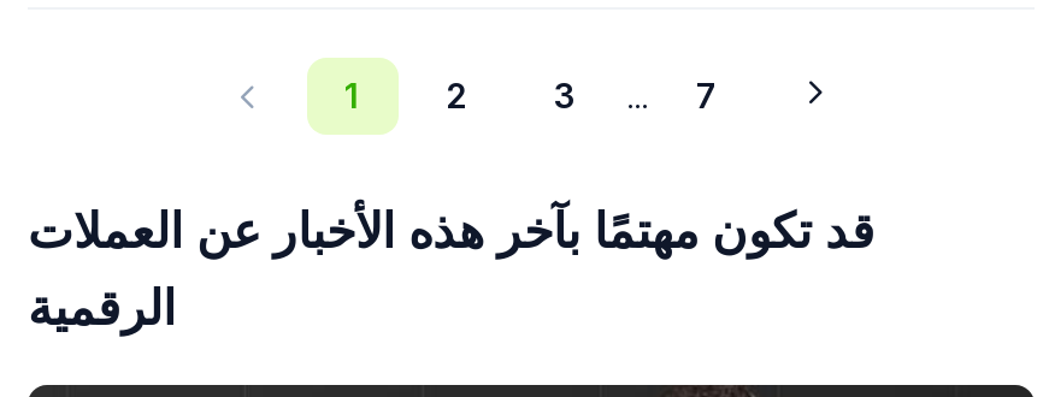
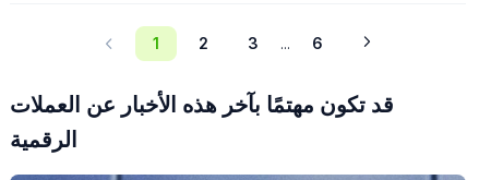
- 7
+ 6
